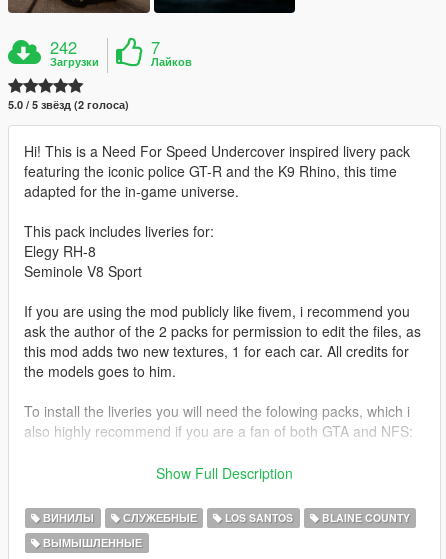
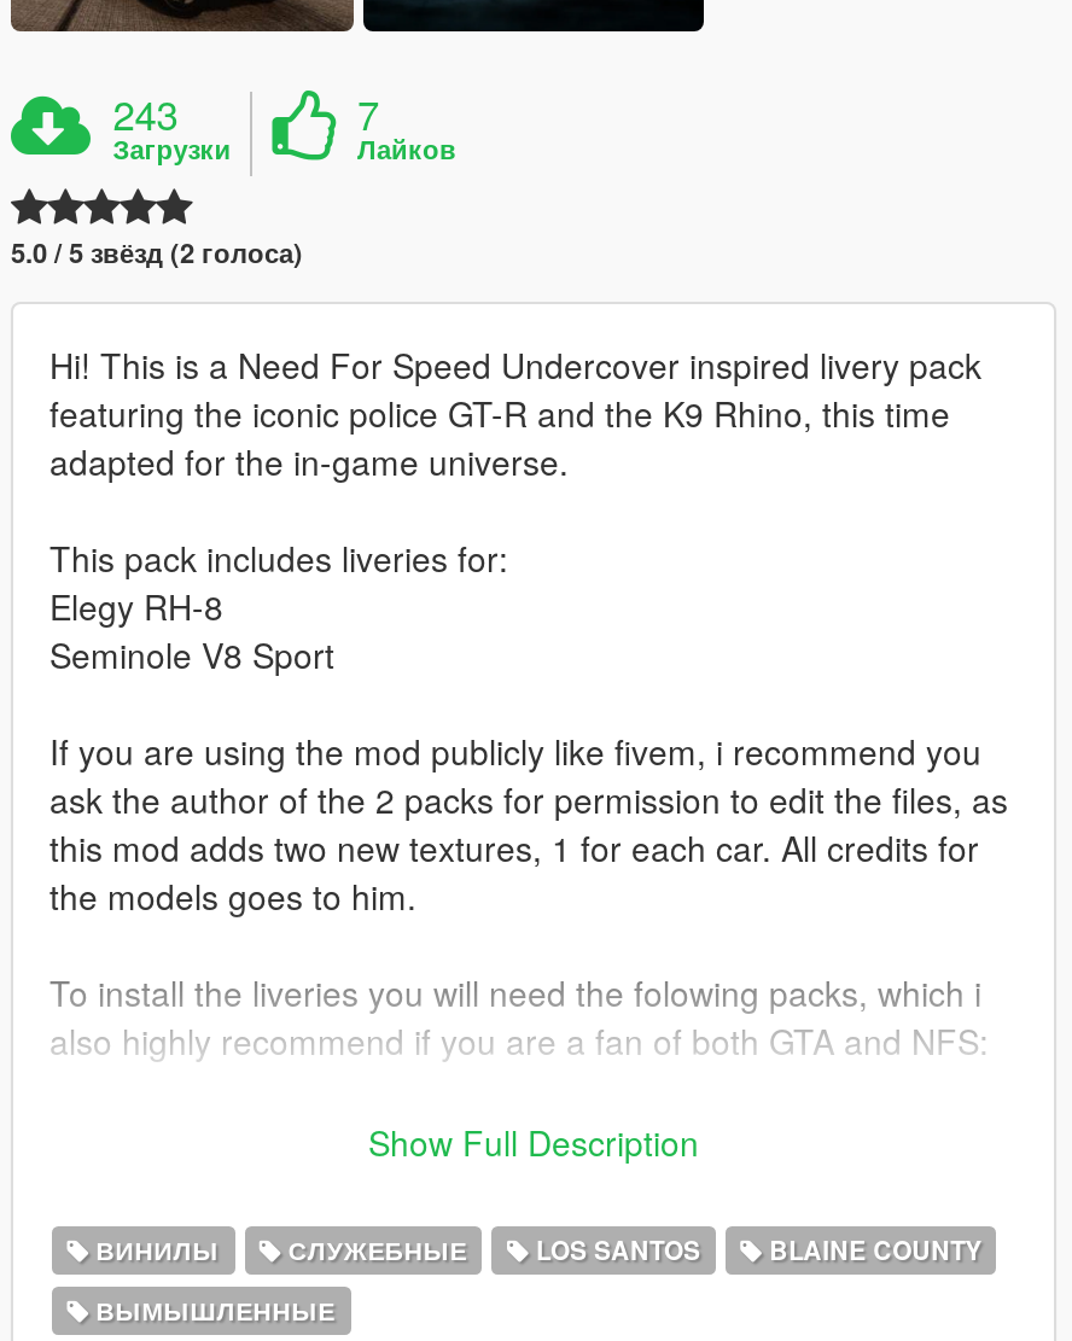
- 242
+ 243
